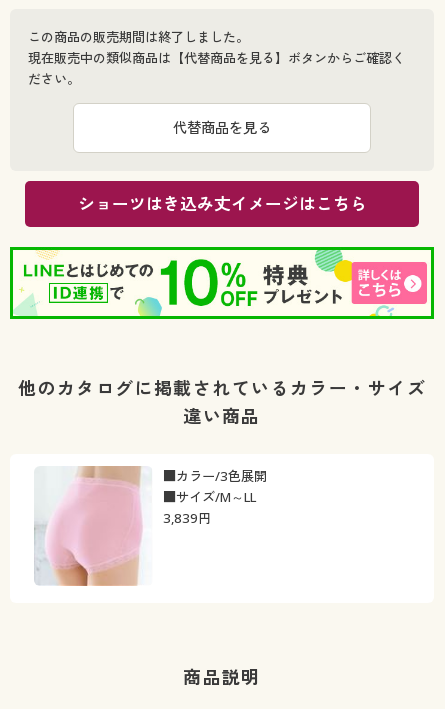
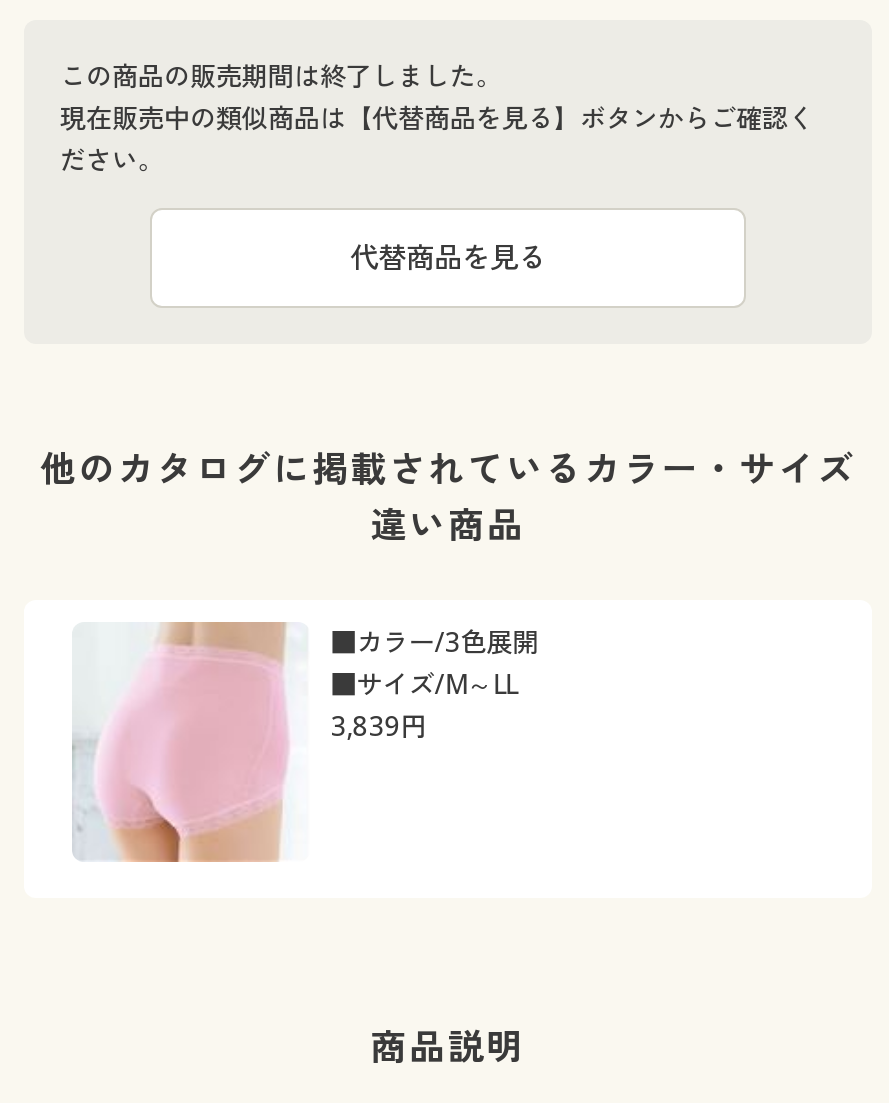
- ショーツはき込み丈イメージはこちら

- [image]
